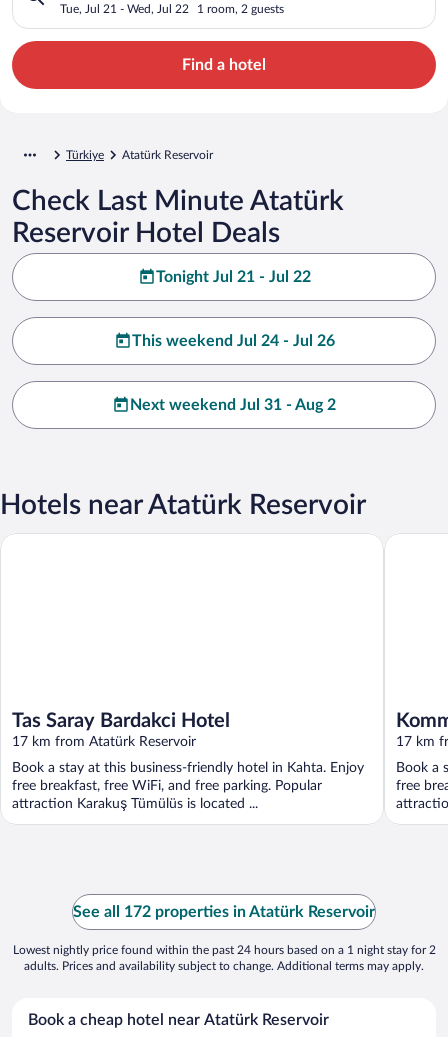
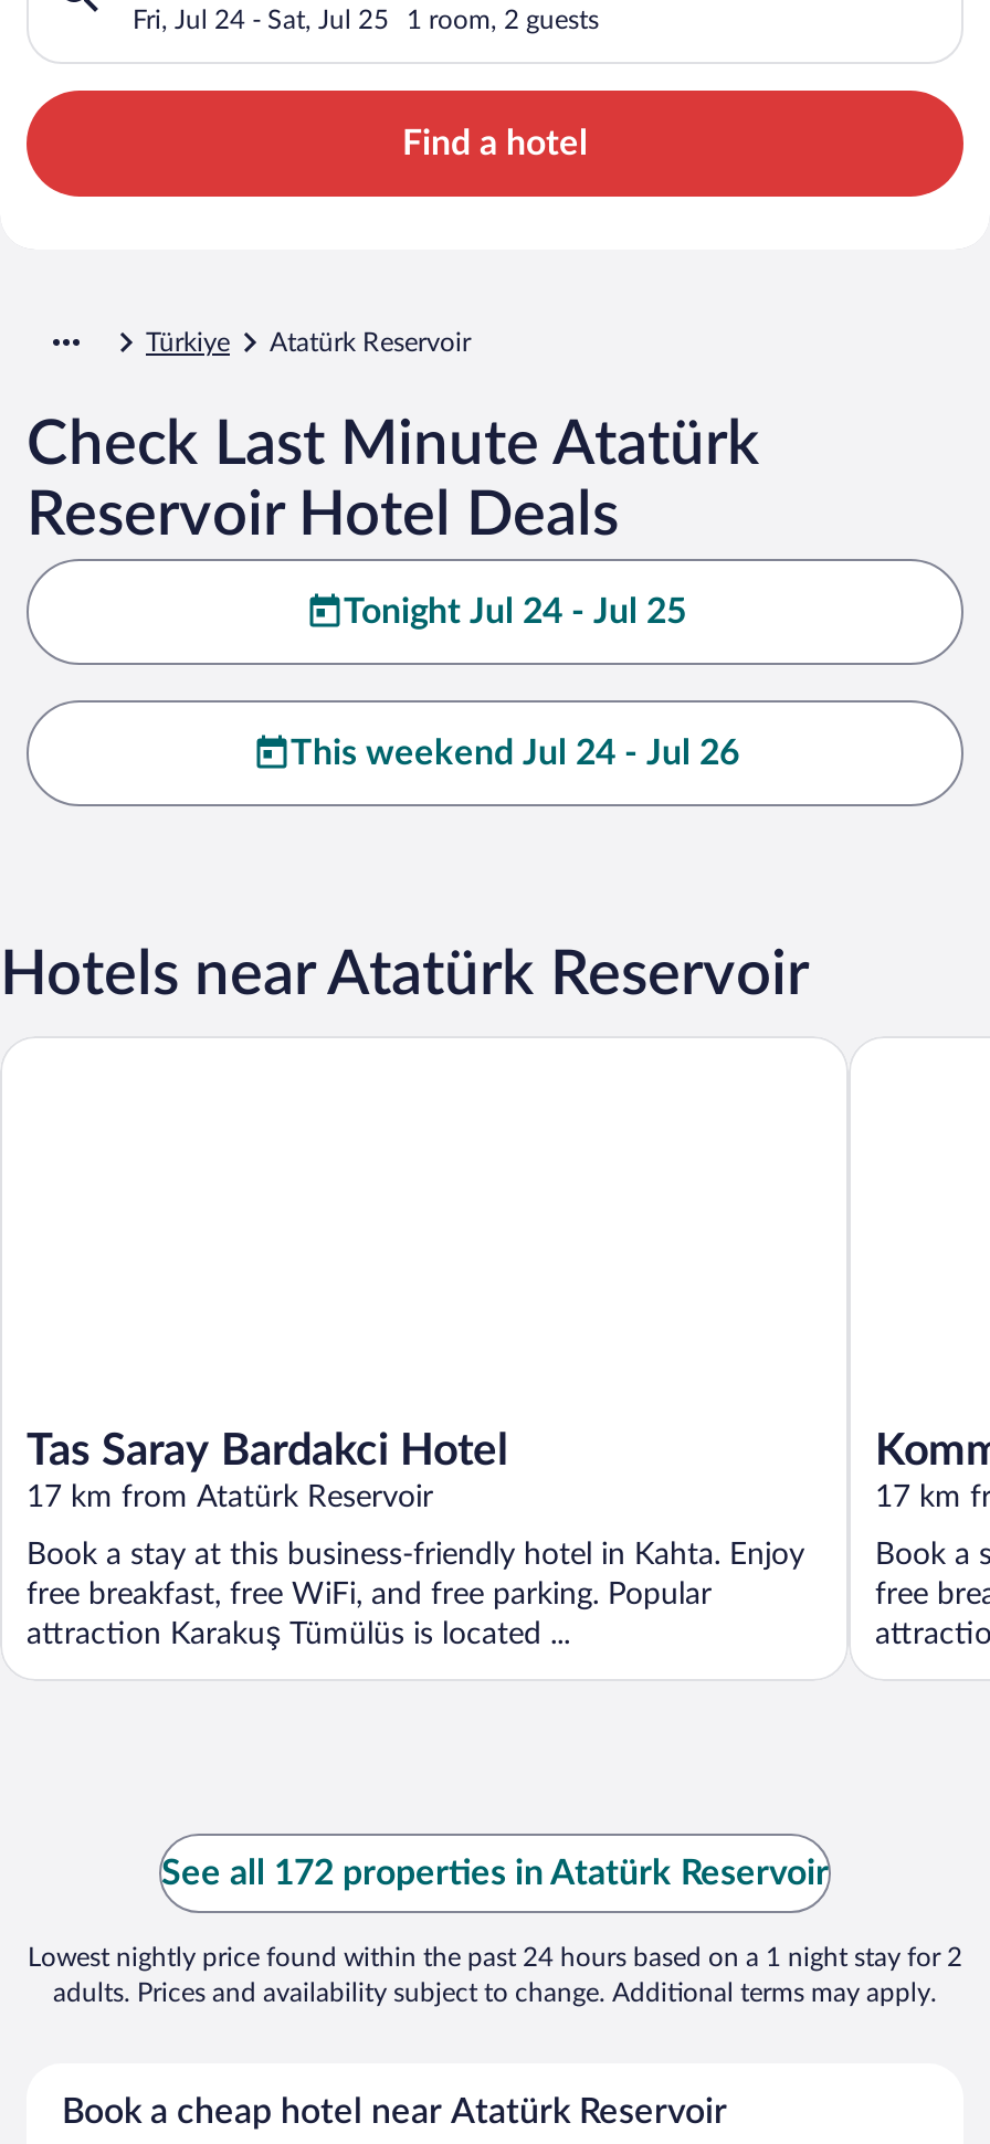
- Tue, Jul 21 - Wed, Jul 22
+ Fri, Jul 24 - Sat, Jul 25

- Tonight Jul 21 - Jul 22
+ Tonight Jul 24 - Jul 25

- Next weekend Jul 31 - Aug 2
